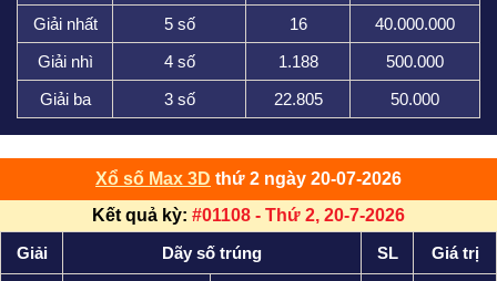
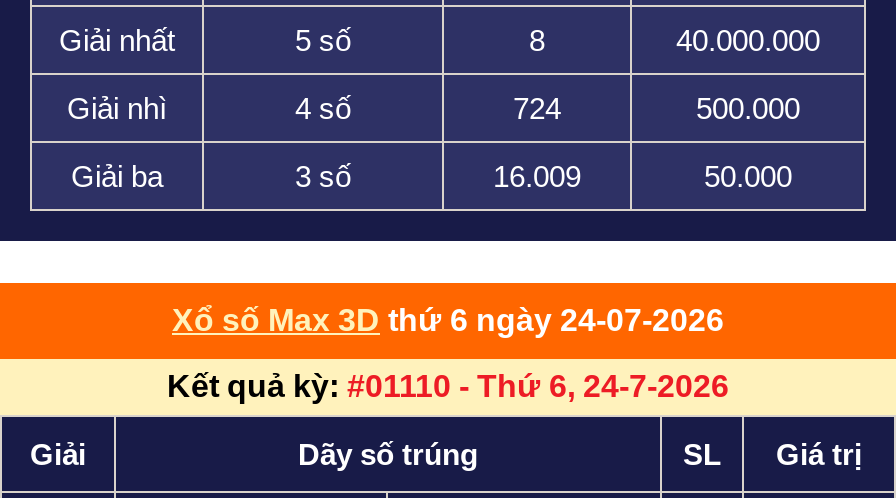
- 16
+ 8

- 1.188
+ 724

- 22.805
+ 16.009

- Xổ số Max 3D thứ 2 ngày 20-07-2026
+ Xổ số Max 3D thứ 6 ngày 24-07-2026

- Kết quả kỳ: #01108 - Thứ 2, 20-7-2026
+ Kết quả kỳ: #01110 - Thứ 6, 24-7-2026
